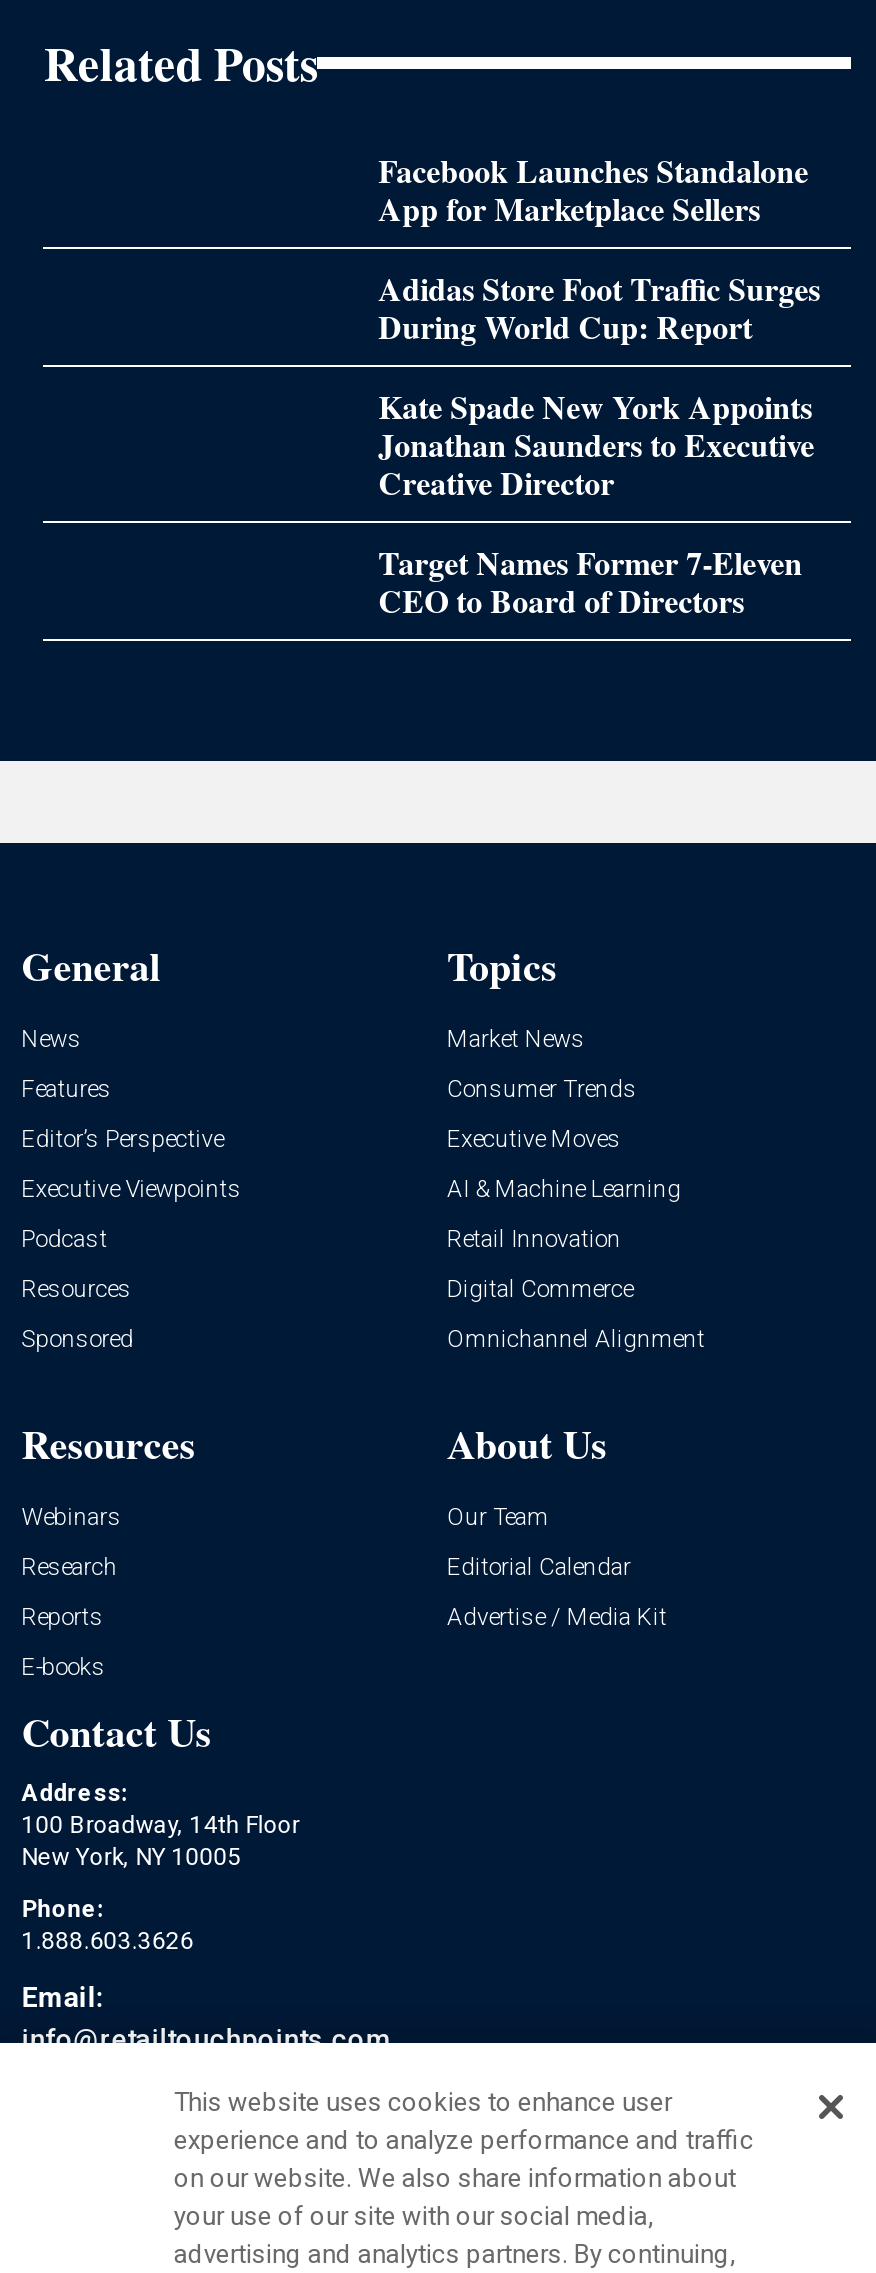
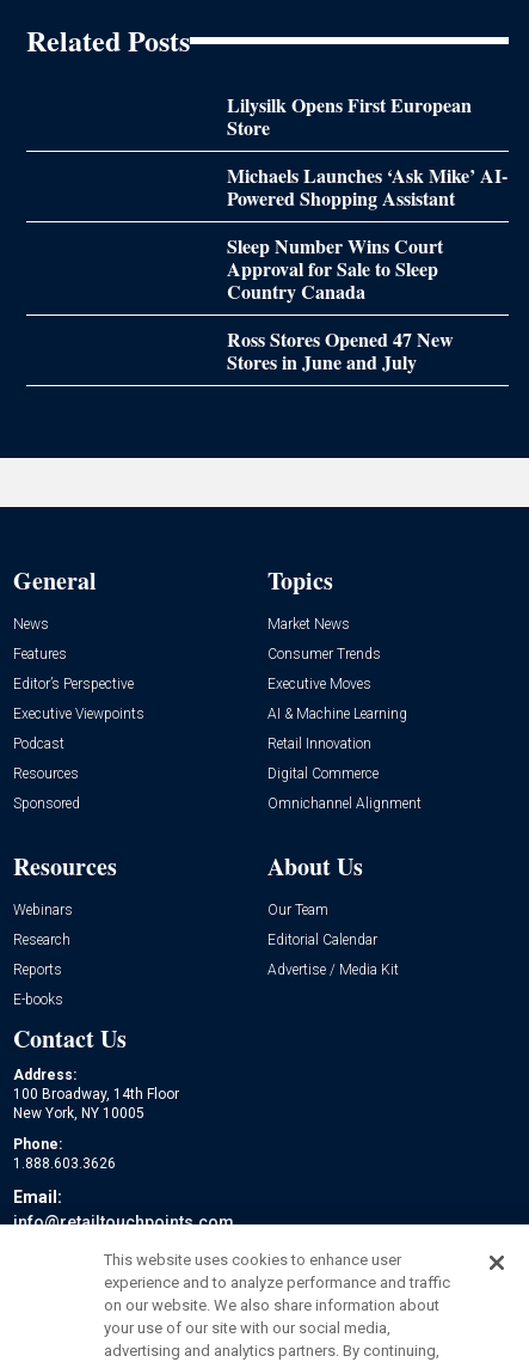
- Facebook Launches Standalone
- App for Marketplace Sellers
+ Lilysilk Opens First European
+ Store

- Adidas Store Foot Traffic Surges
- During World Cup: Report
+ Michaels Launches ‘Ask Mike’ AI-
+ Powered Shopping Assistant

- Kate Spade New York Appoints
- Jonathan Saunders to Executive
- Creative Director
+ Sleep Number Wins Court
+ Approval for Sale to Sleep
+ Country Canada

- Target Names Former 7-Eleven
- CEO to Board of Directors
+ Ross Stores Opened 47 New
+ Stores in June and July
